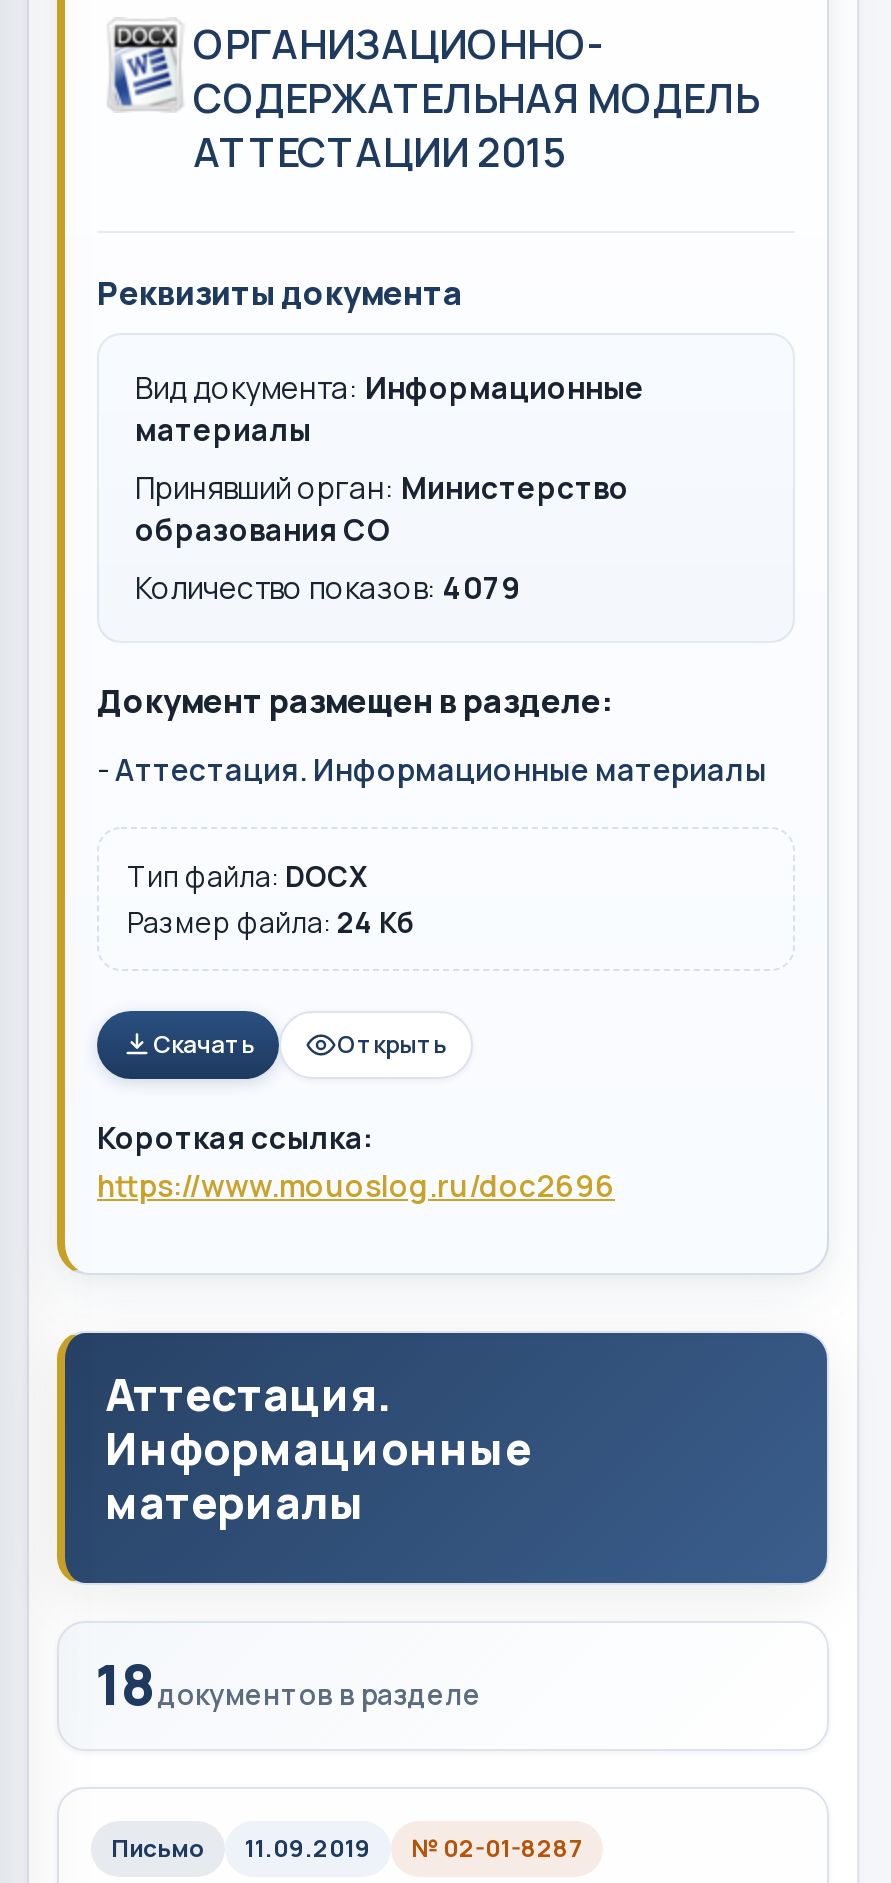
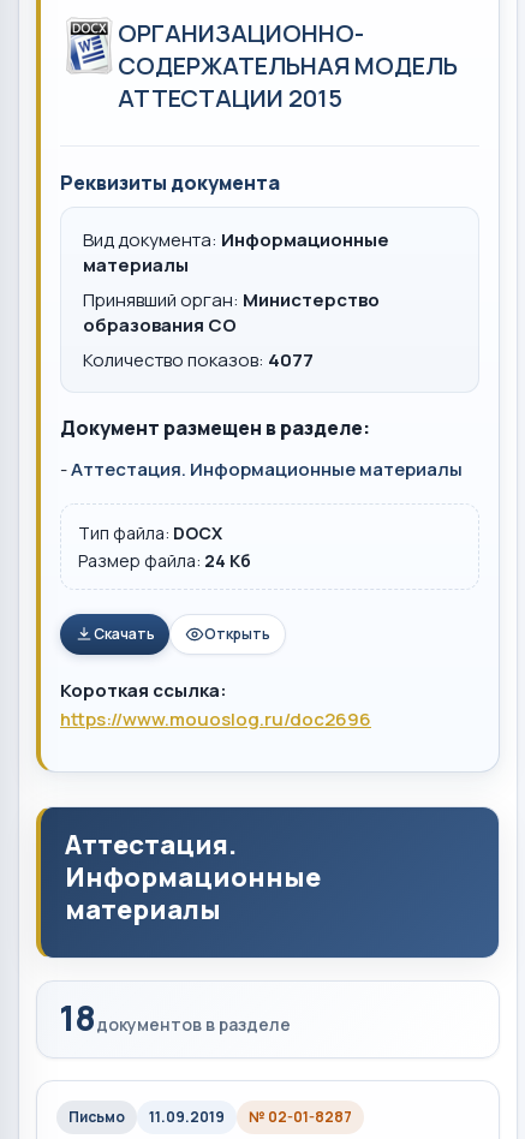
- Количество показов: 4079
+ Количество показов: 4077
